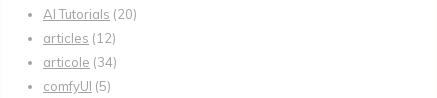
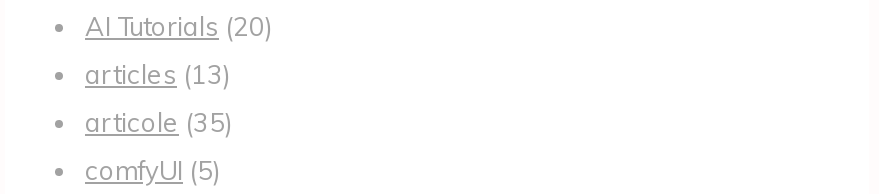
- articles (12)
+ articles (13)

- articole (34)
+ articole (35)
